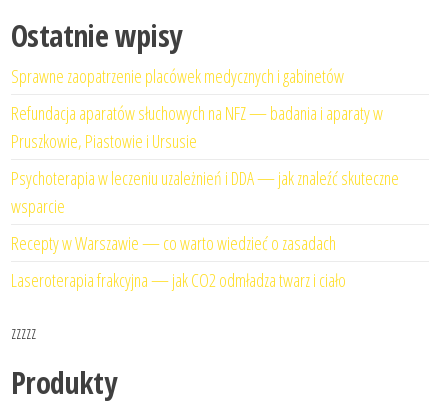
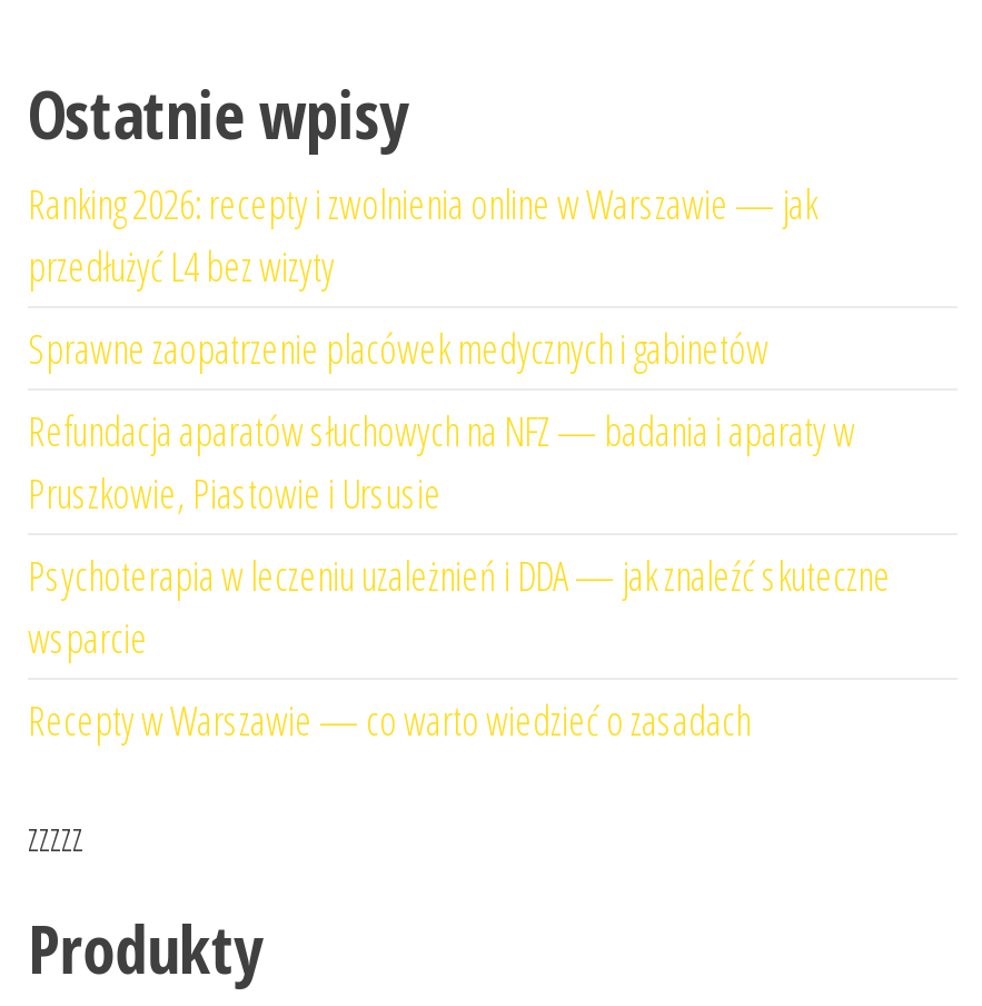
+ Ranking 2026: recepty i zwolnienia online w Warszawie — jak
+ przedłużyć L4 bez wizyty

moved down: Sprawne zaopatrzenie placówek medycznych i gabinetów | Refundacja aparatów słuchowych na NFZ — badania i aparaty w | Pruszkowie, Piastowie i Ursusie | Psychoterapia w leczeniu uzależnień i DDA — jak znaleźć skuteczne | wsparcie | Recepty w Warszawie — co warto wiedzieć o zasadach

- Laseroterapia frakcyjna — jak CO2 odmładza twarz i ciało
